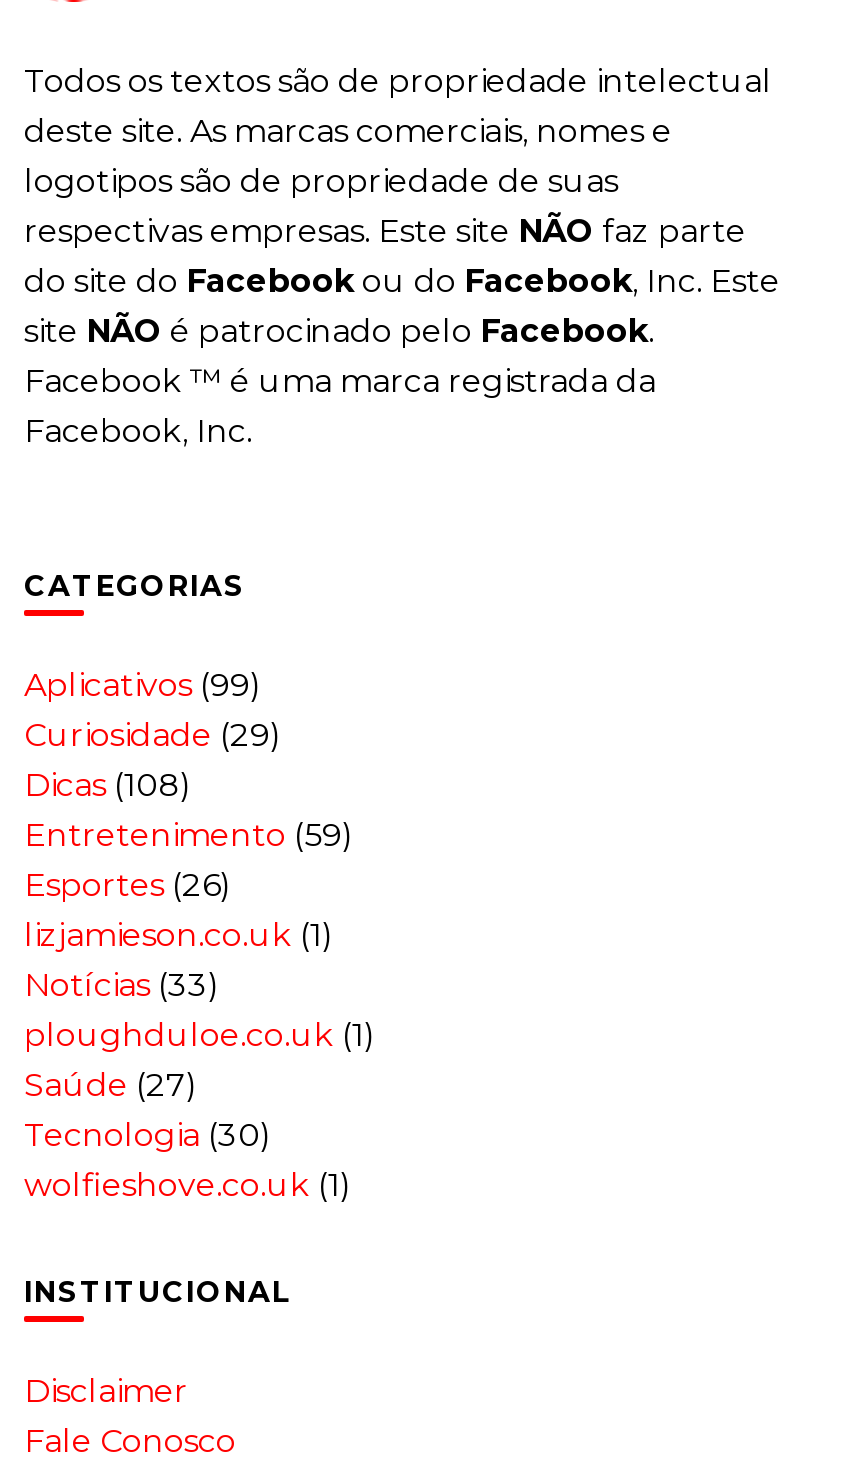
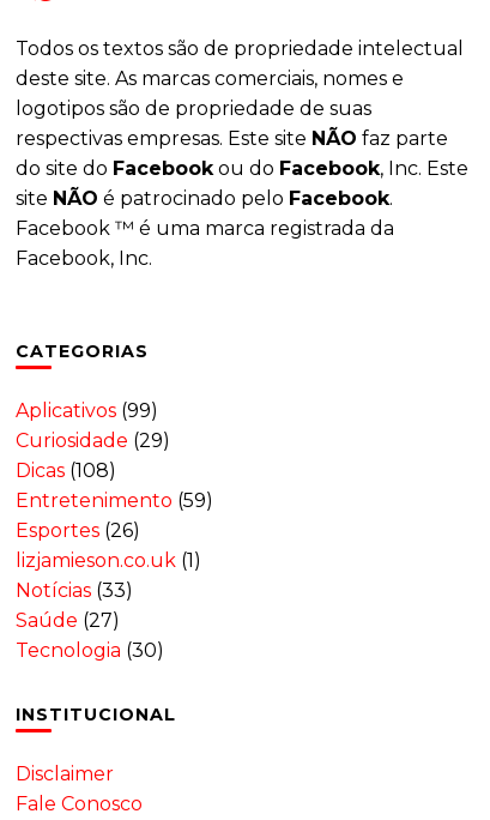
- ploughduloe.co.uk (1)

- wolfieshove.co.uk (1)
